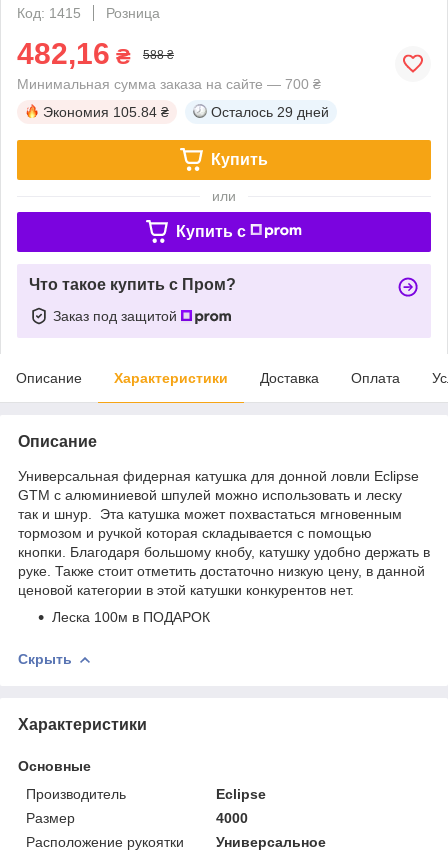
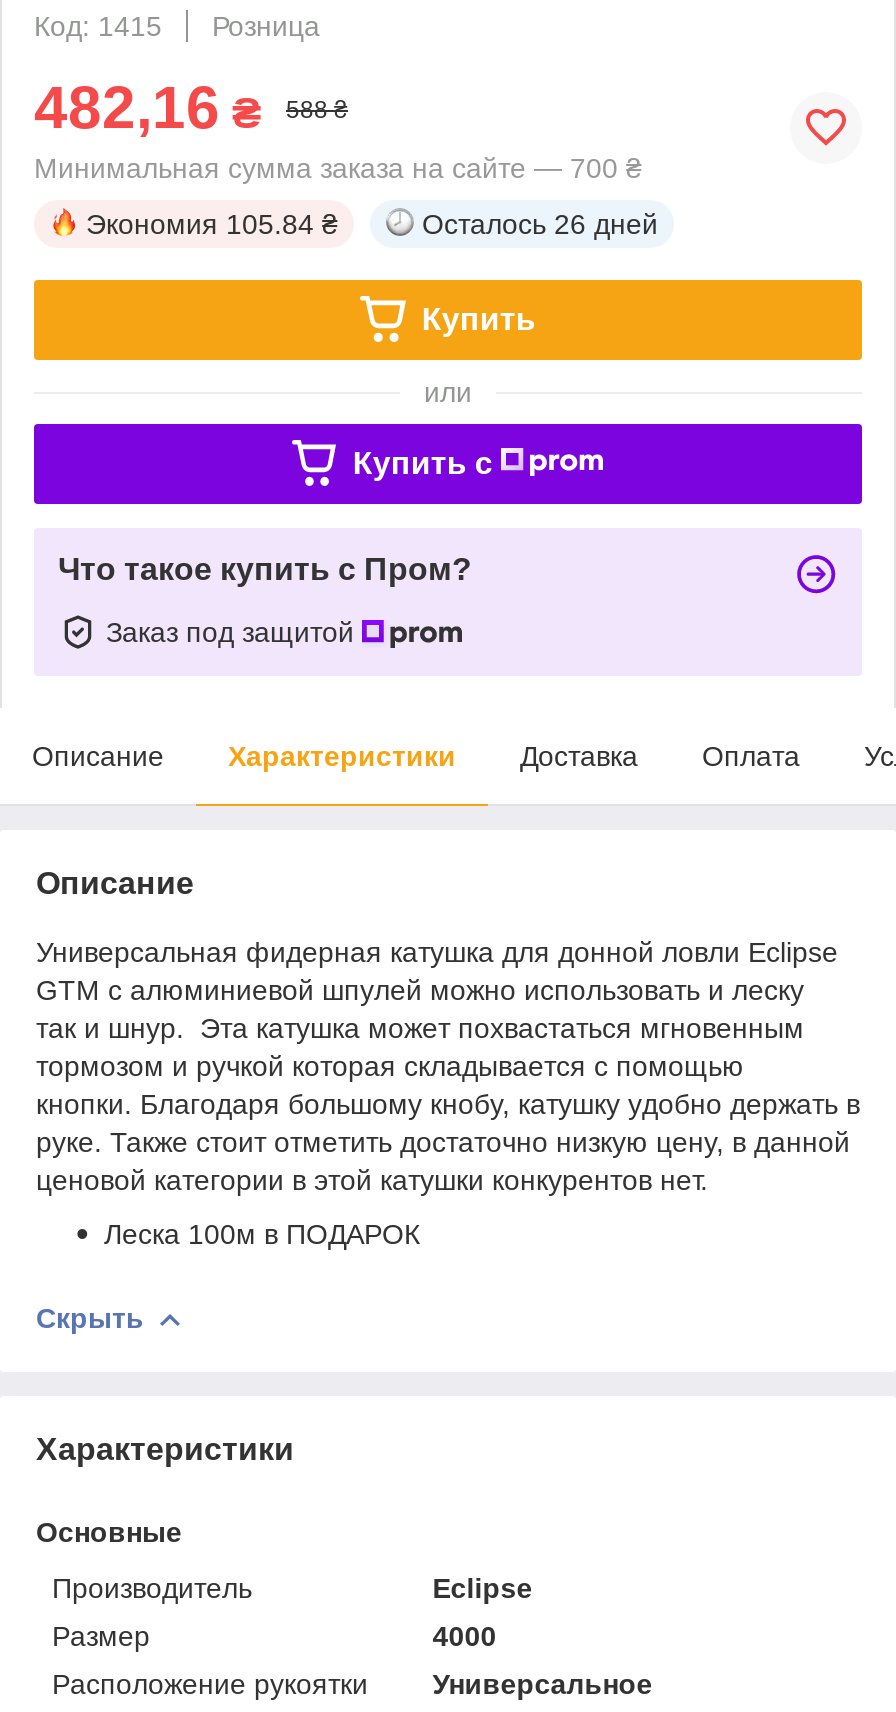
- Осталось 29 дней
+ Осталось 26 дней
